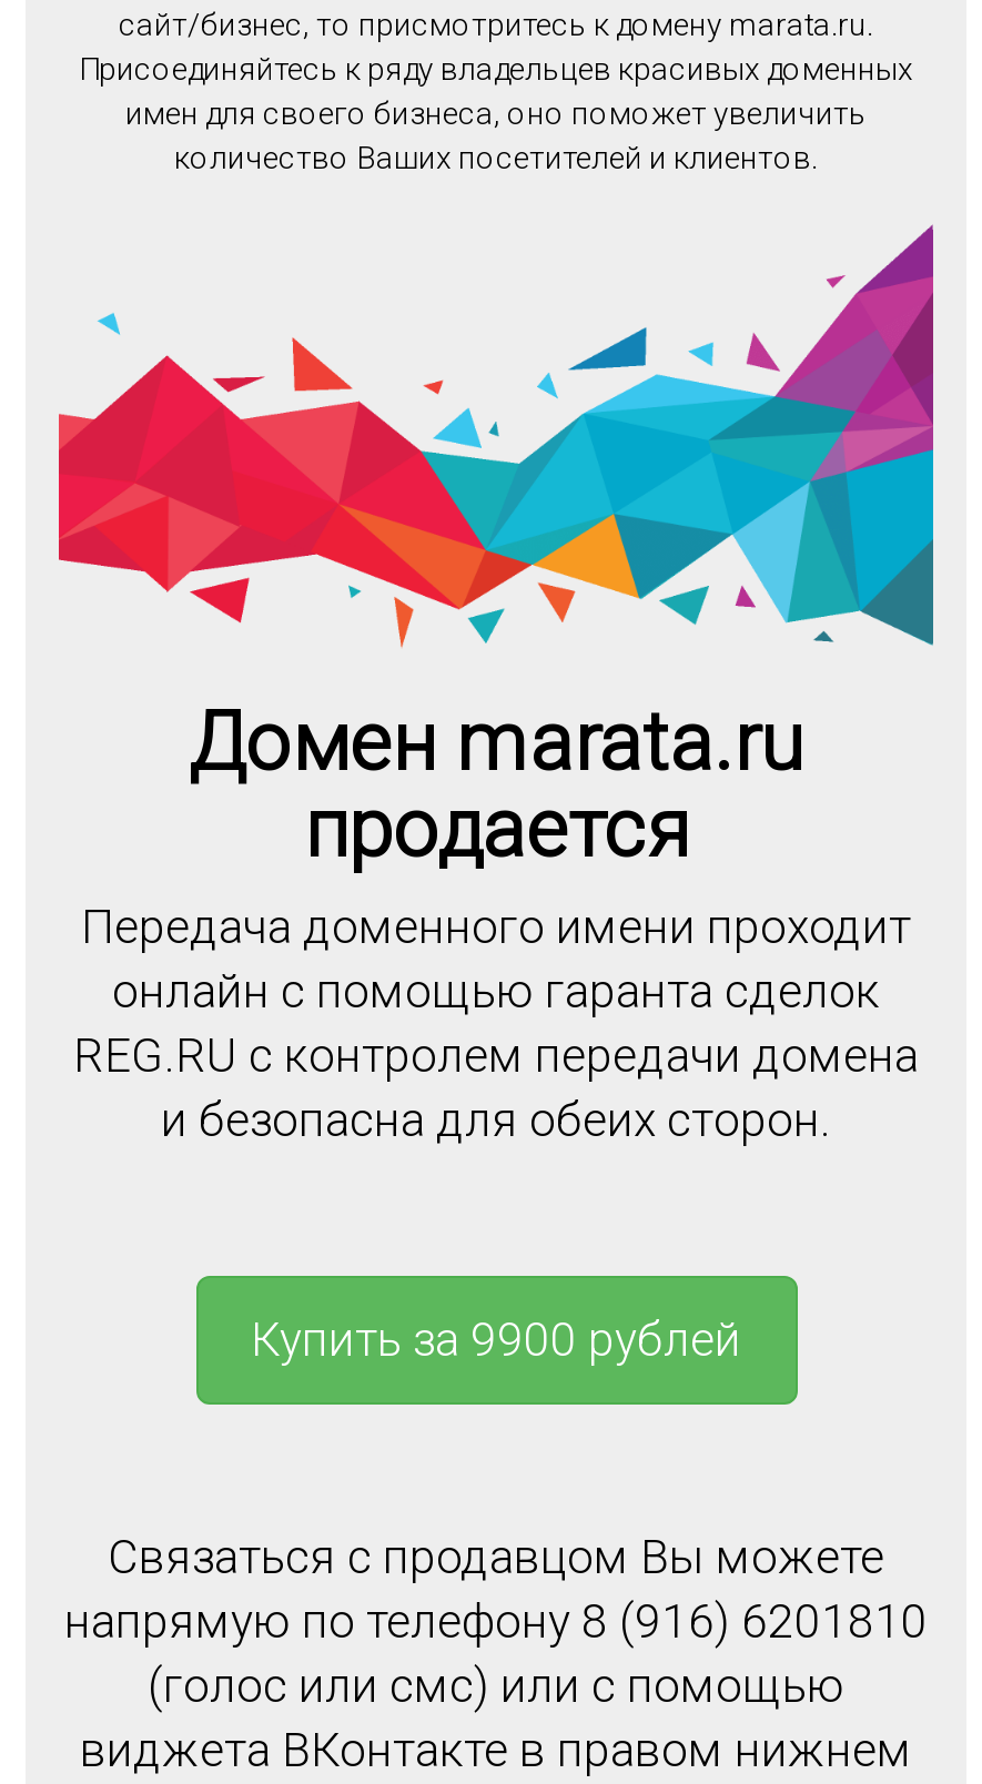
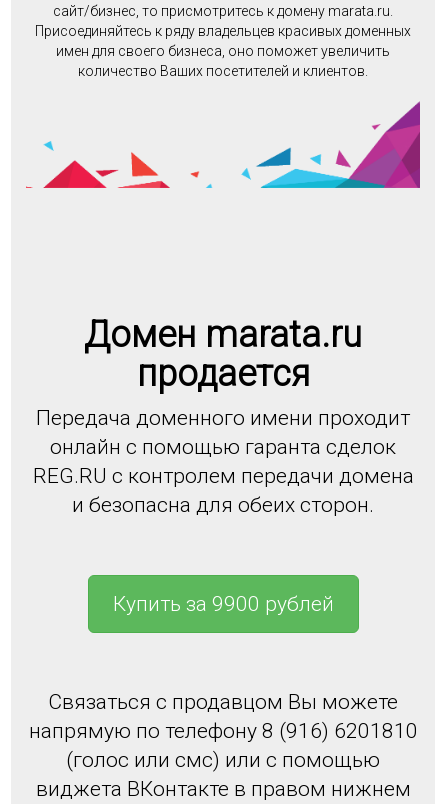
- [image]
